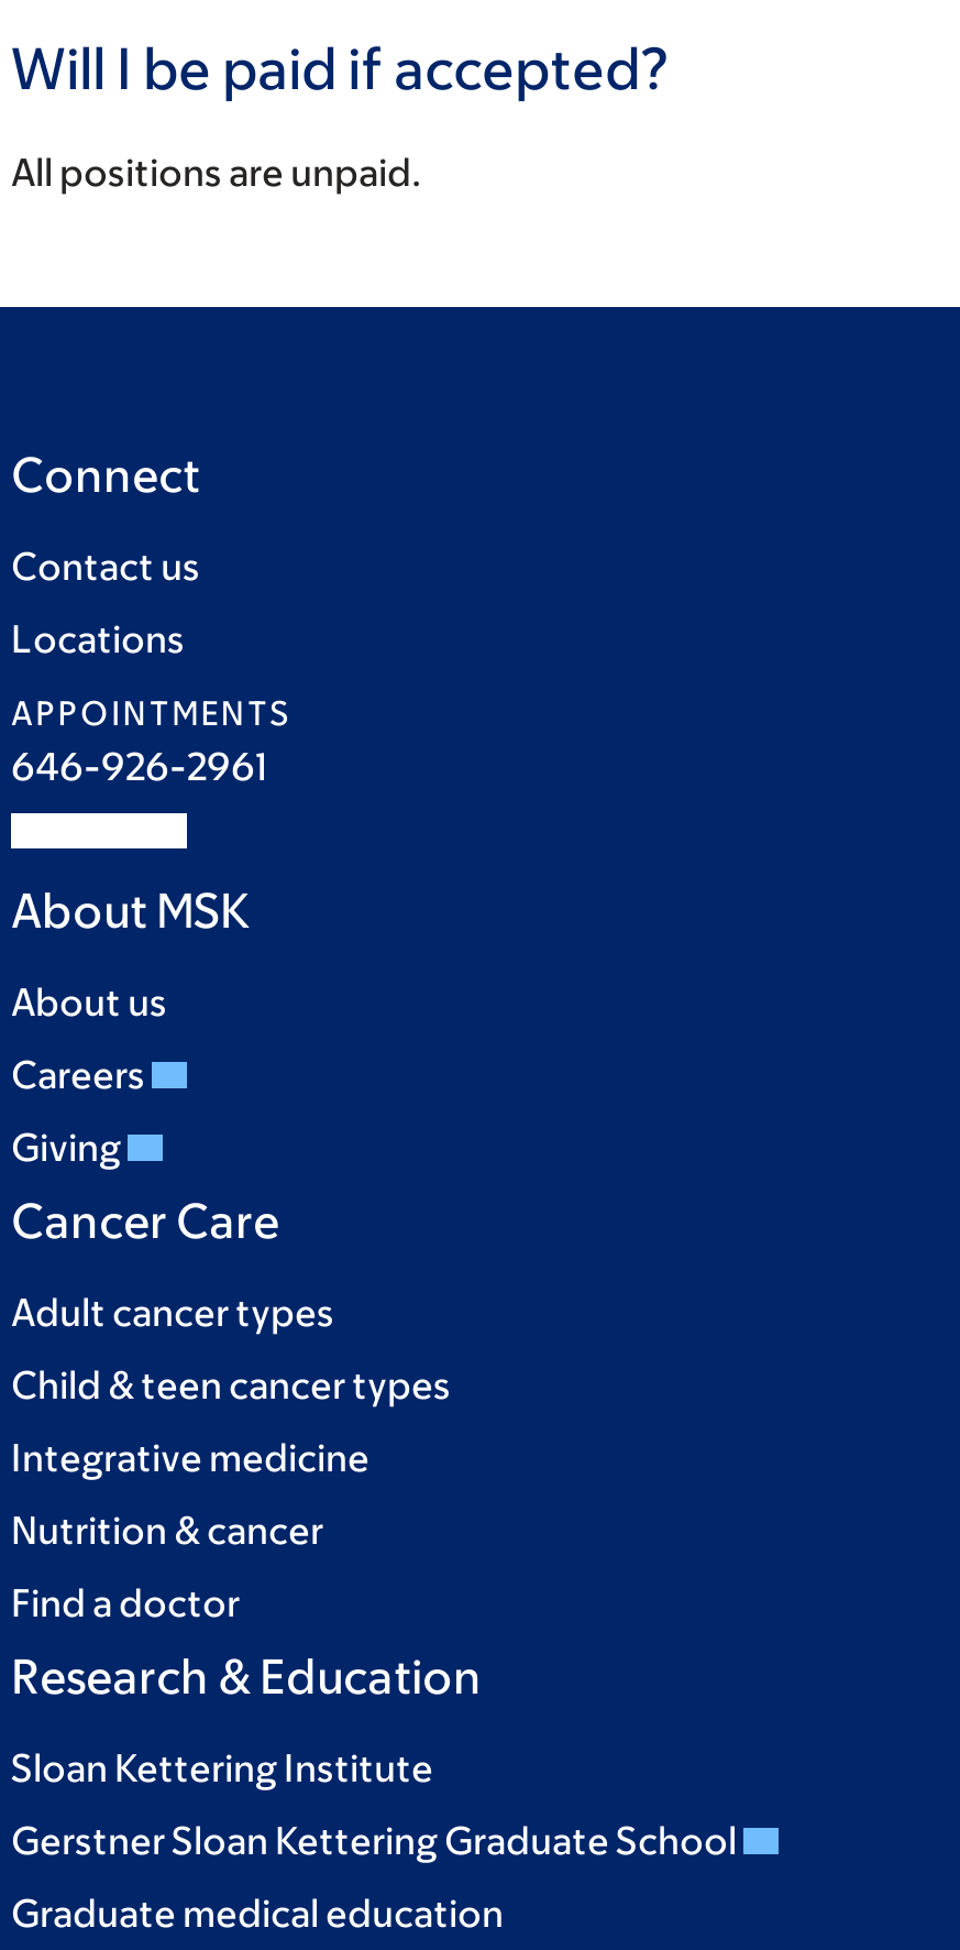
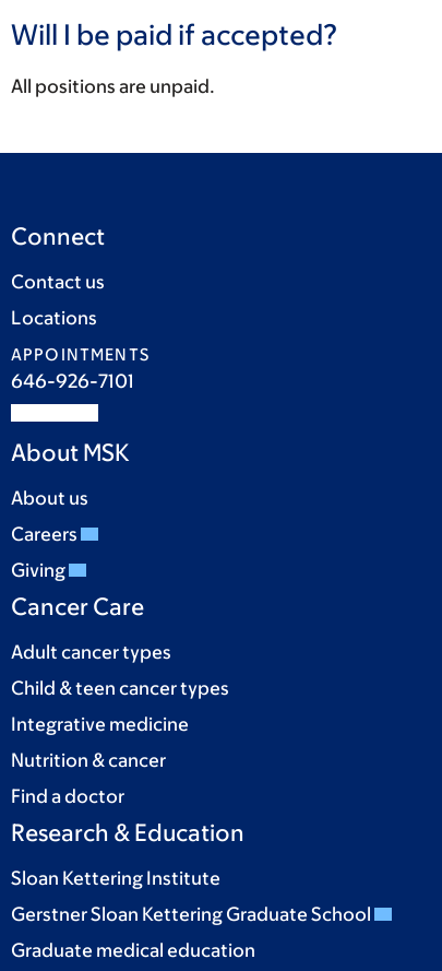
- 646-926-2961
+ 646-926-7101
